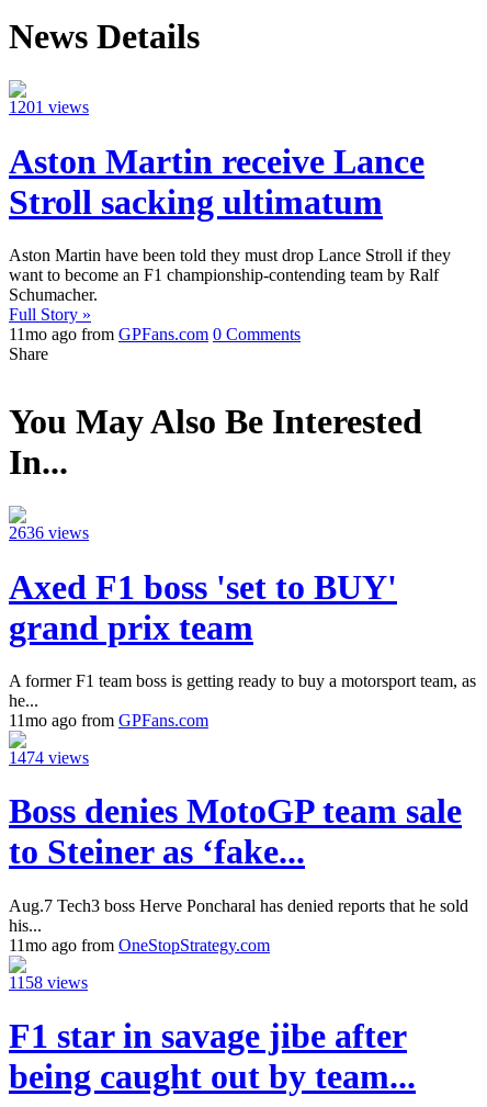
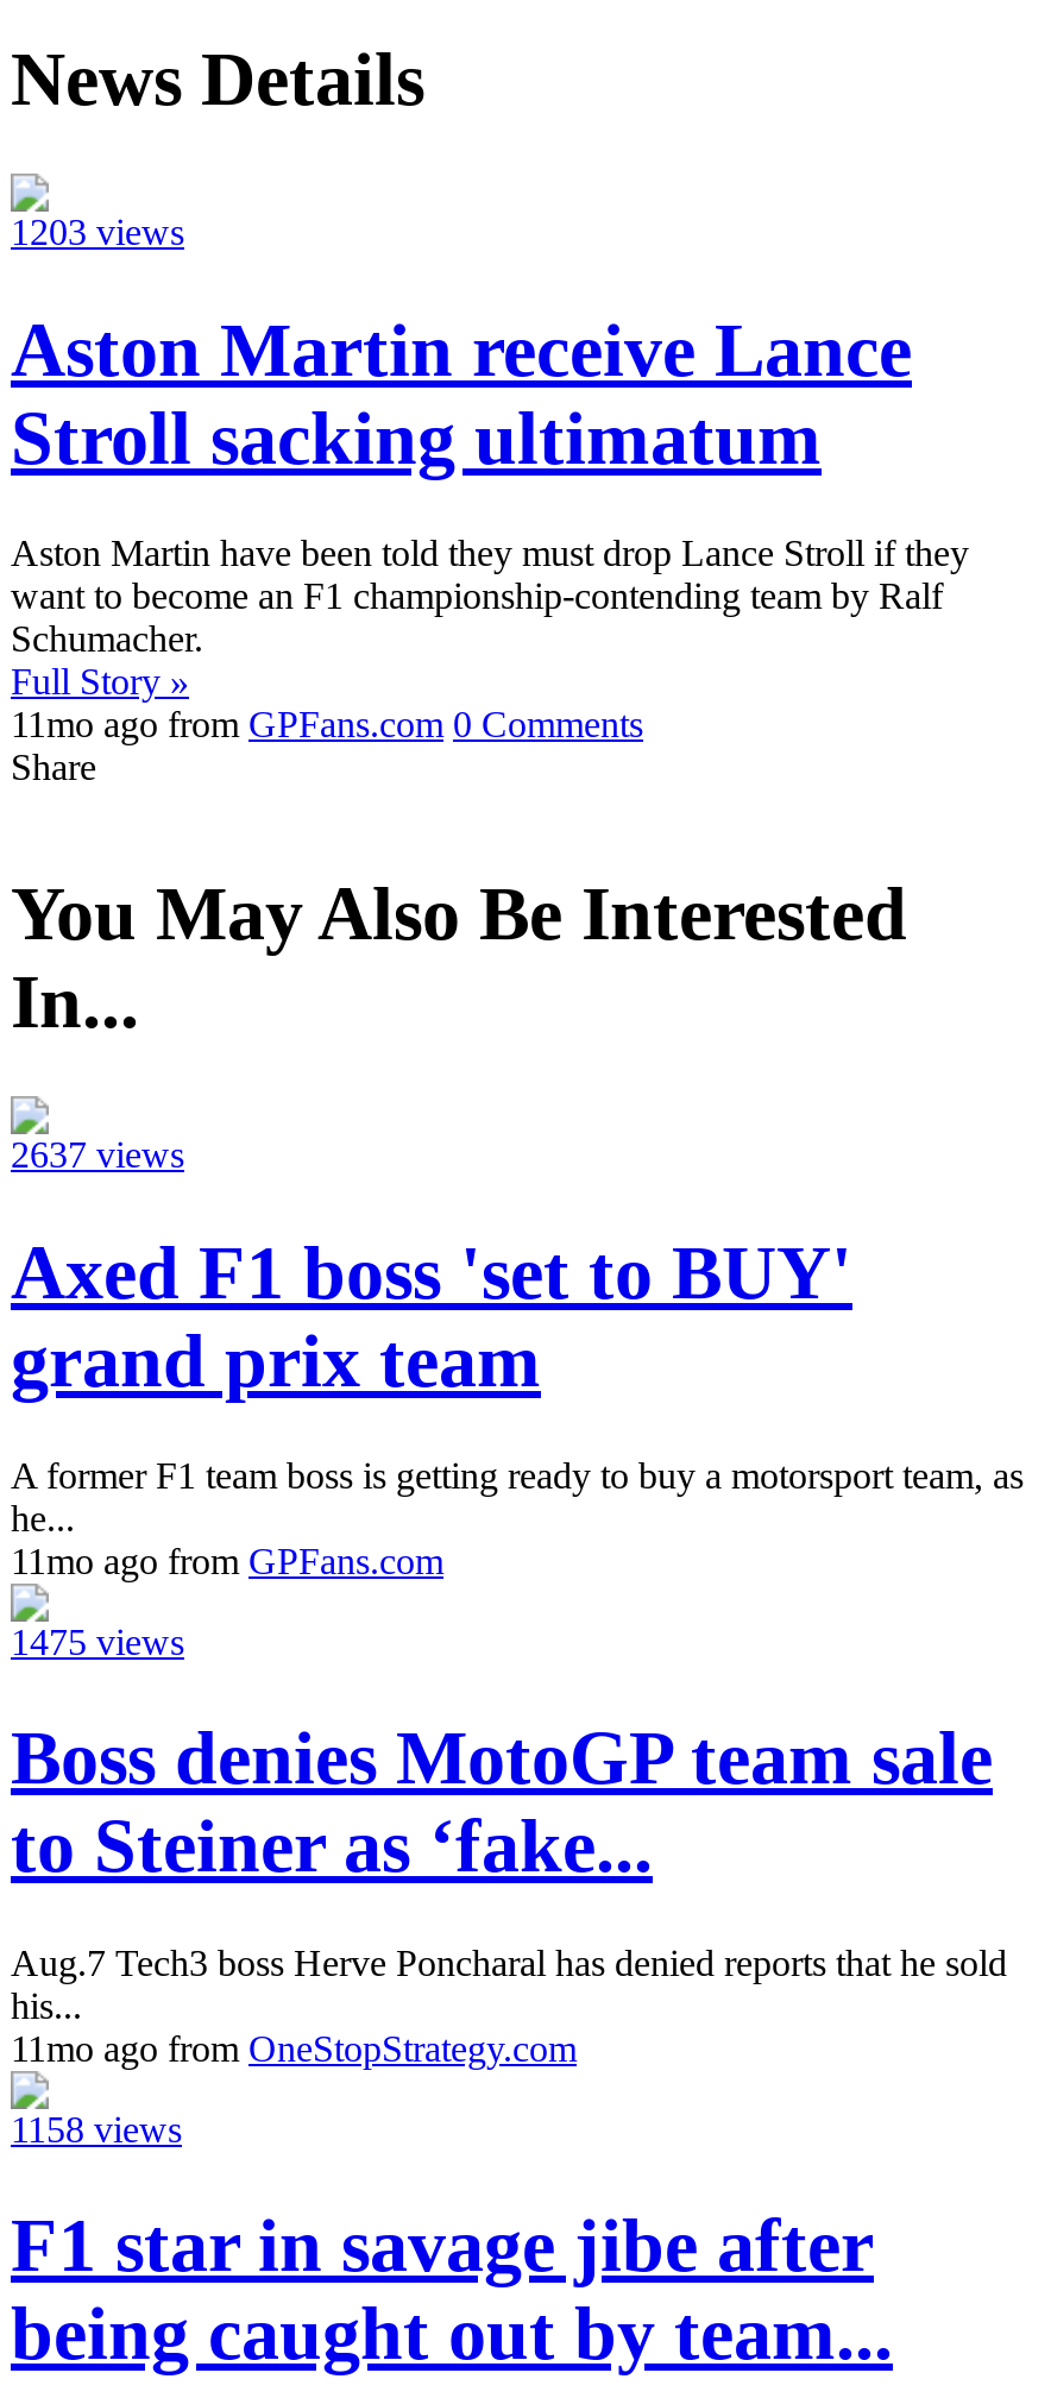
- 1201 views
+ 1203 views

- 2636 views
+ 2637 views

- 1474 views
+ 1475 views
